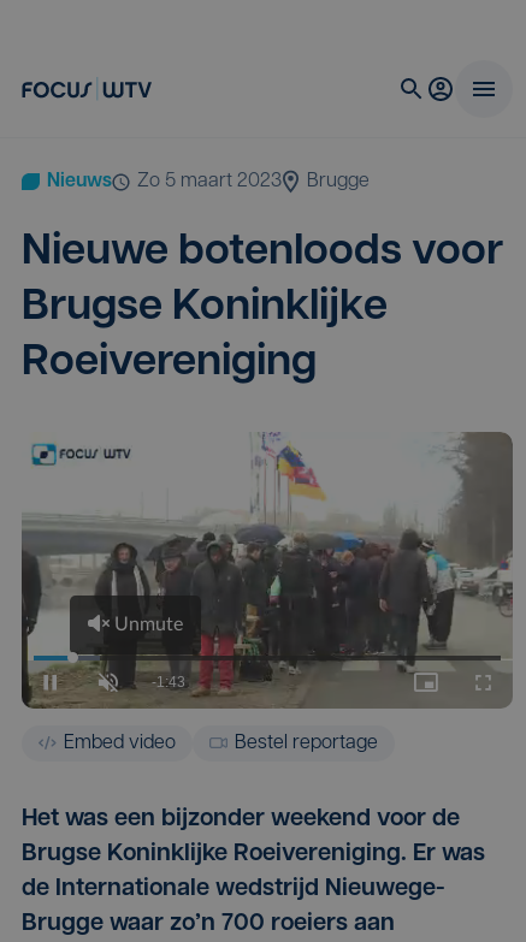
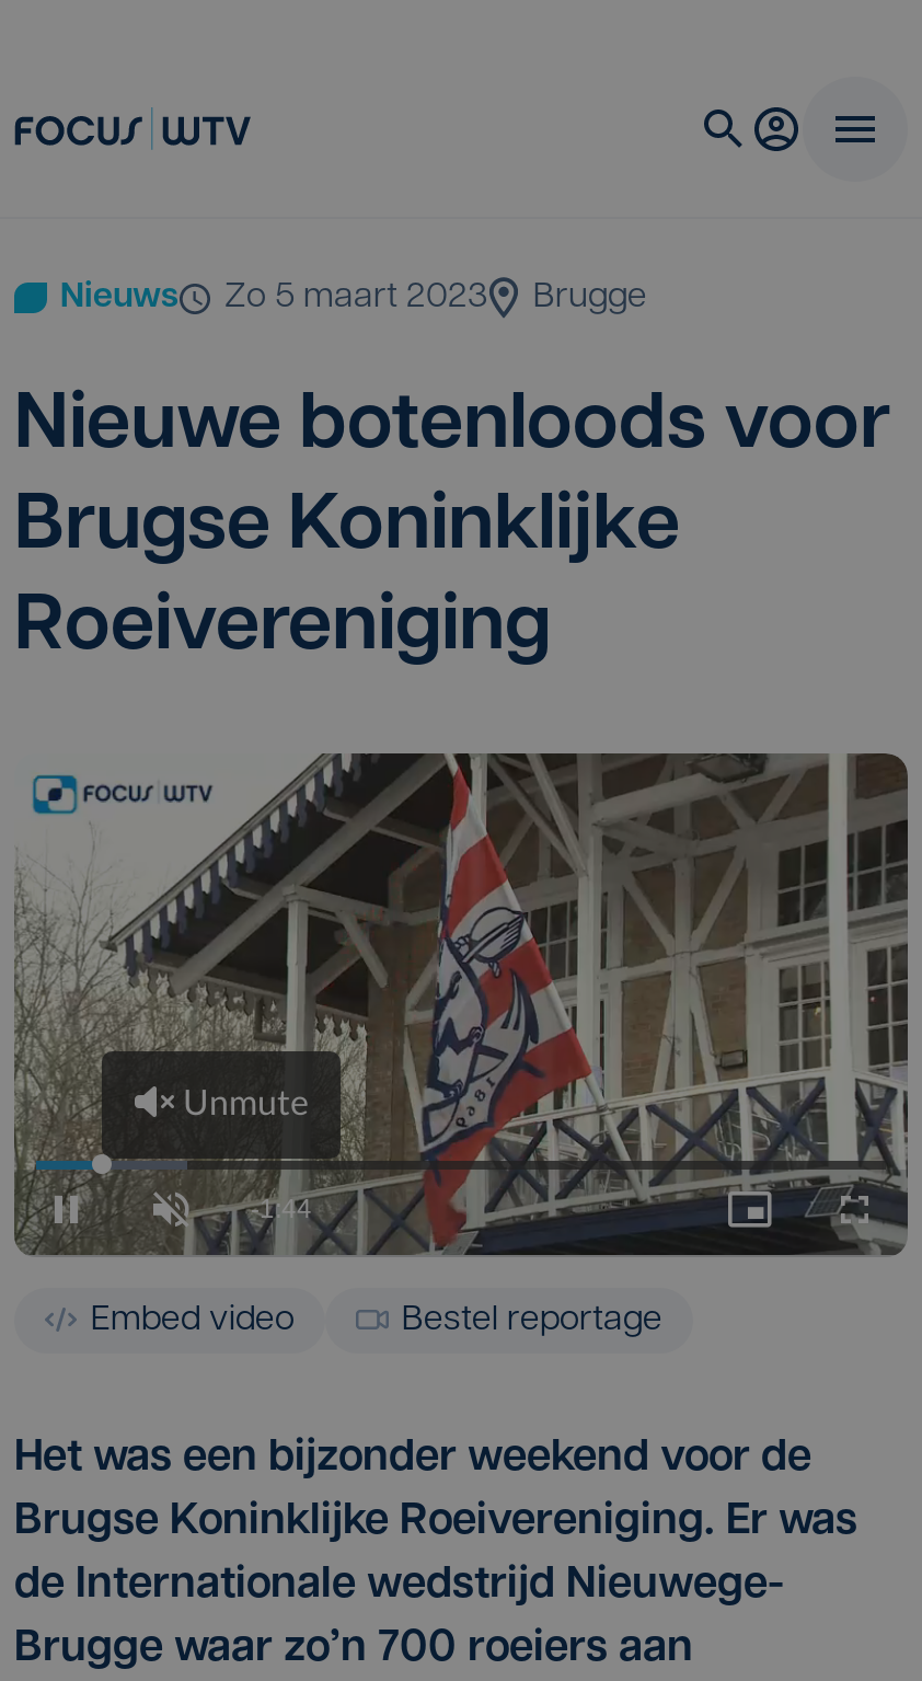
- [image]
+ [image]
